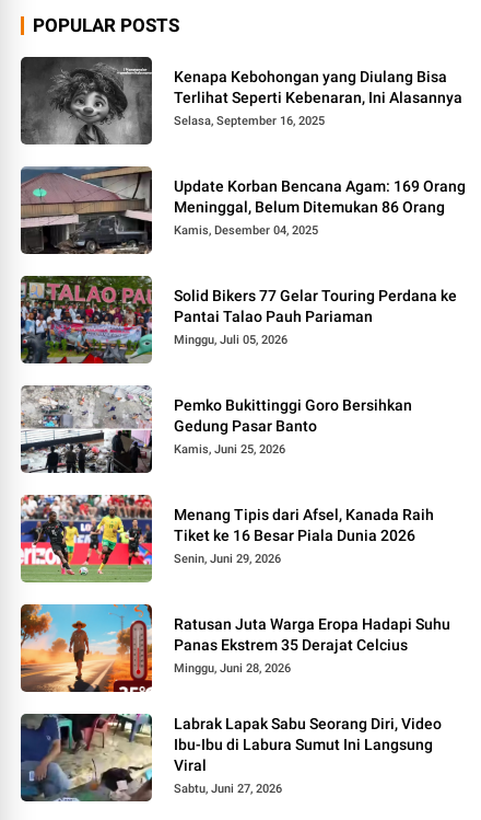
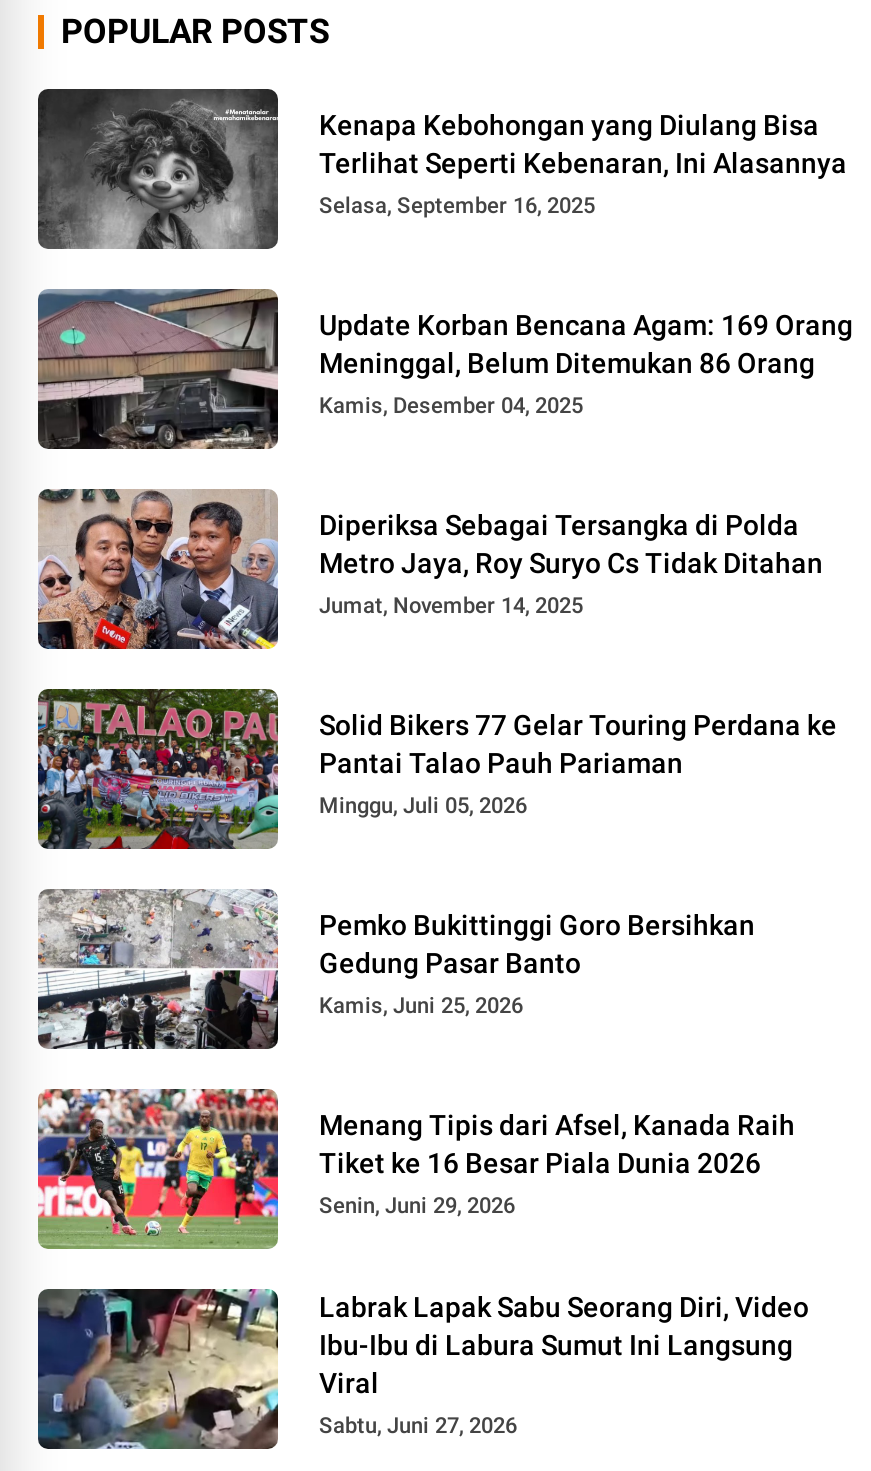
+ [image]
+ Diperiksa Sebagai Tersangka di Polda
+ Metro Jaya, Roy Suryo Cs Tidak Ditahan
+ Jumat, November 14, 2025

moved down: [image] | Solid Bikers 77 Gelar Touring Perdana ke | Pantai Talao Pauh Pariaman | ... | Tiket ke 16 Besar Piala Dunia 2026 | Senin, Juni 29, 2026

- [image]
- Ratusan Juta Warga Eropa Hadapi Suhu
- Panas Ekstrem 35 Derajat Celcius
- Minggu, Juni 28, 2026
